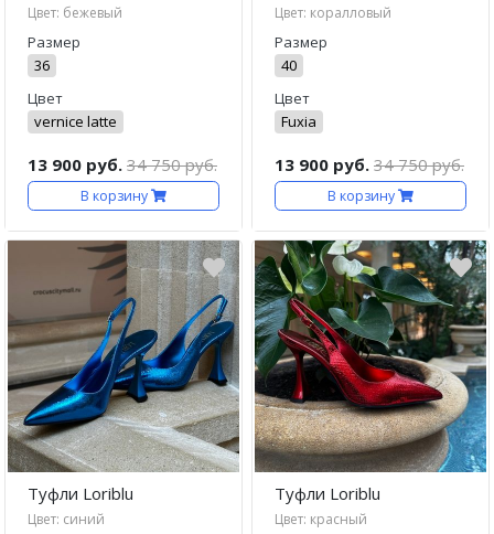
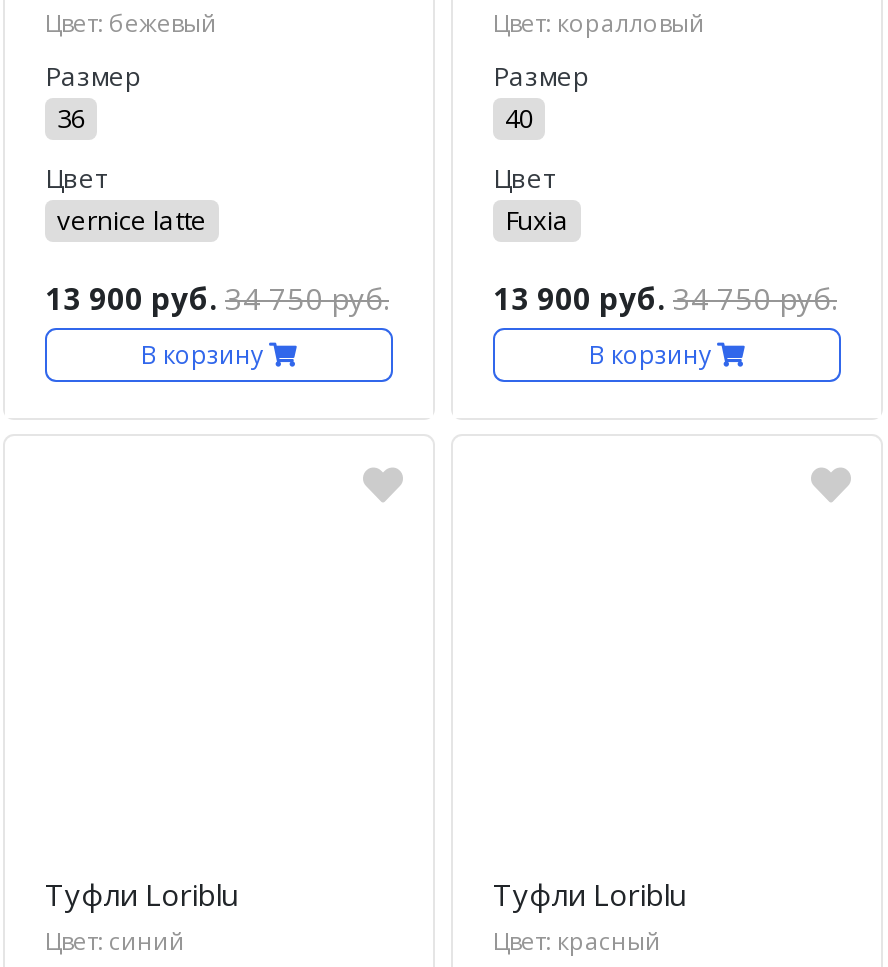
- [image]

- [image]
